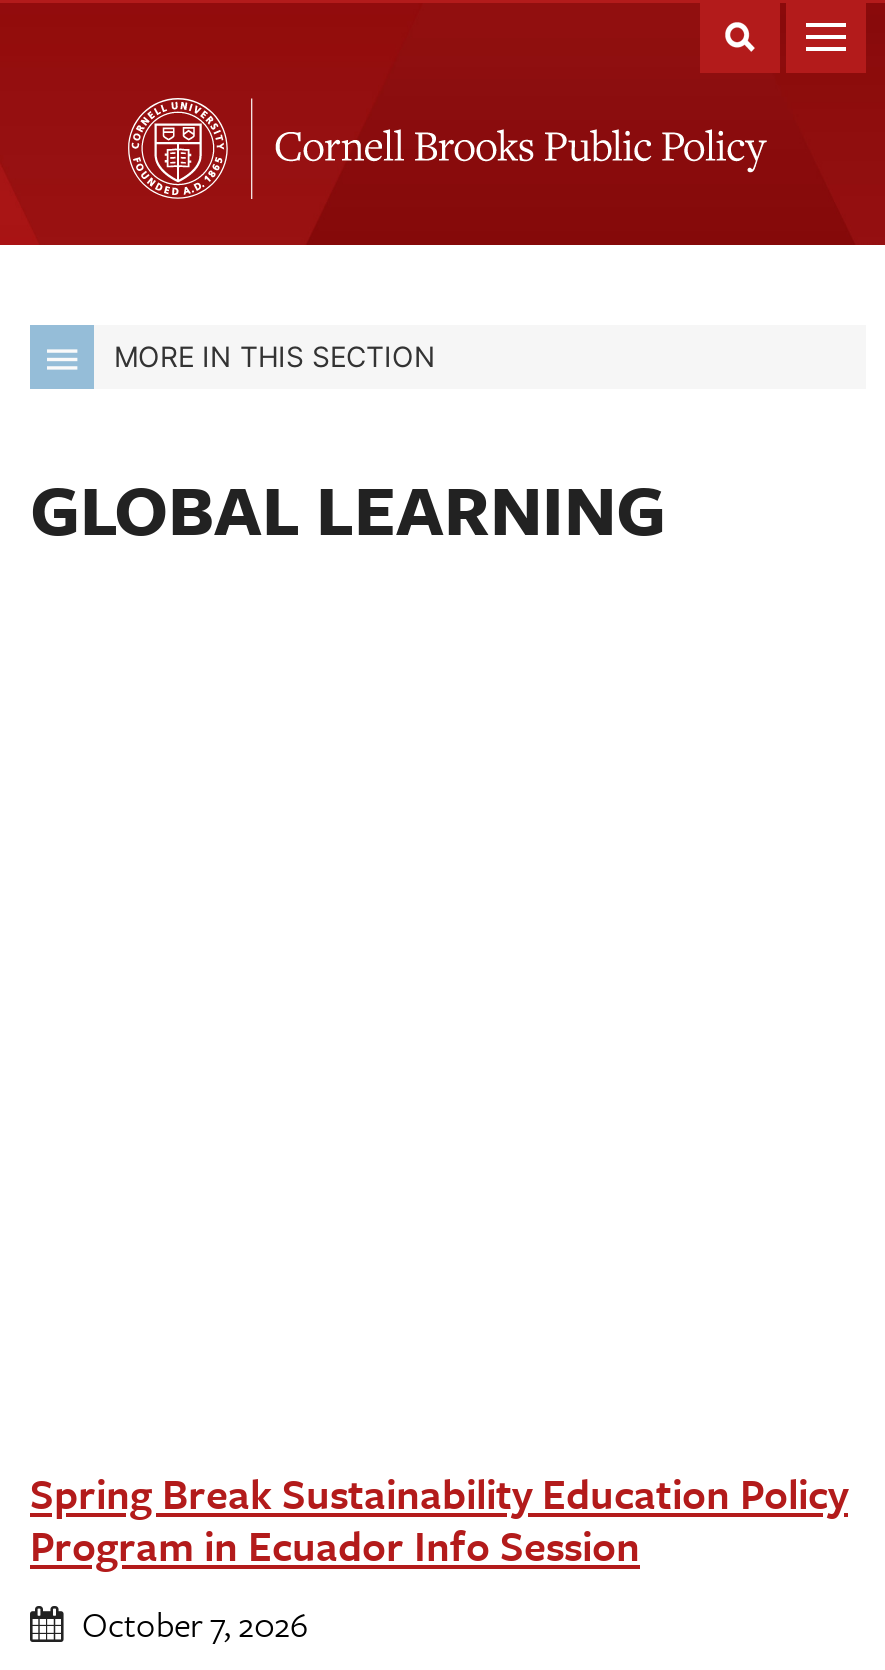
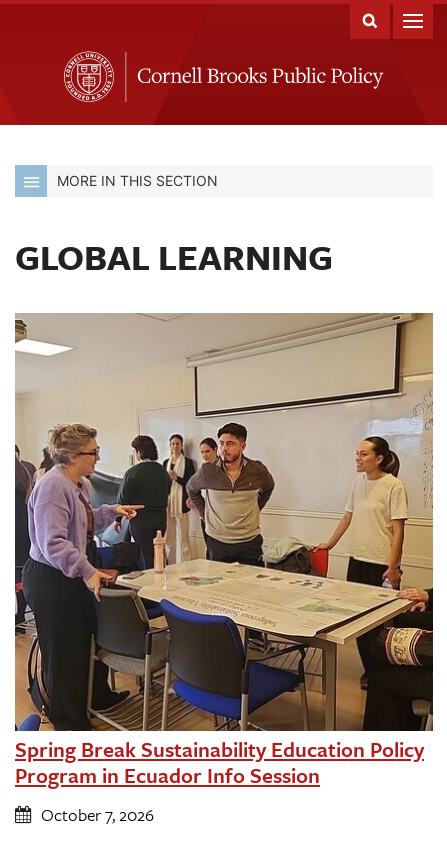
+ [image]
